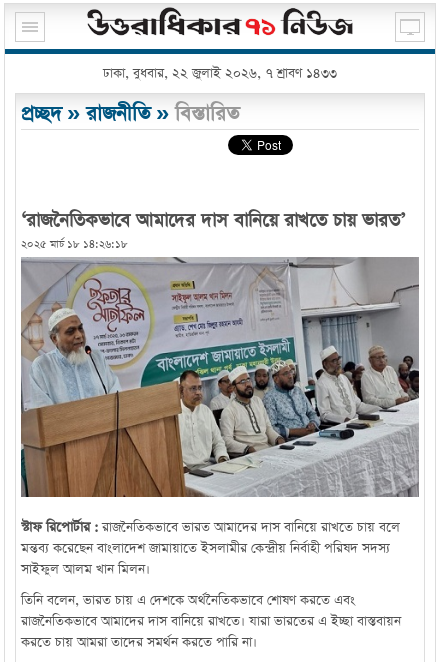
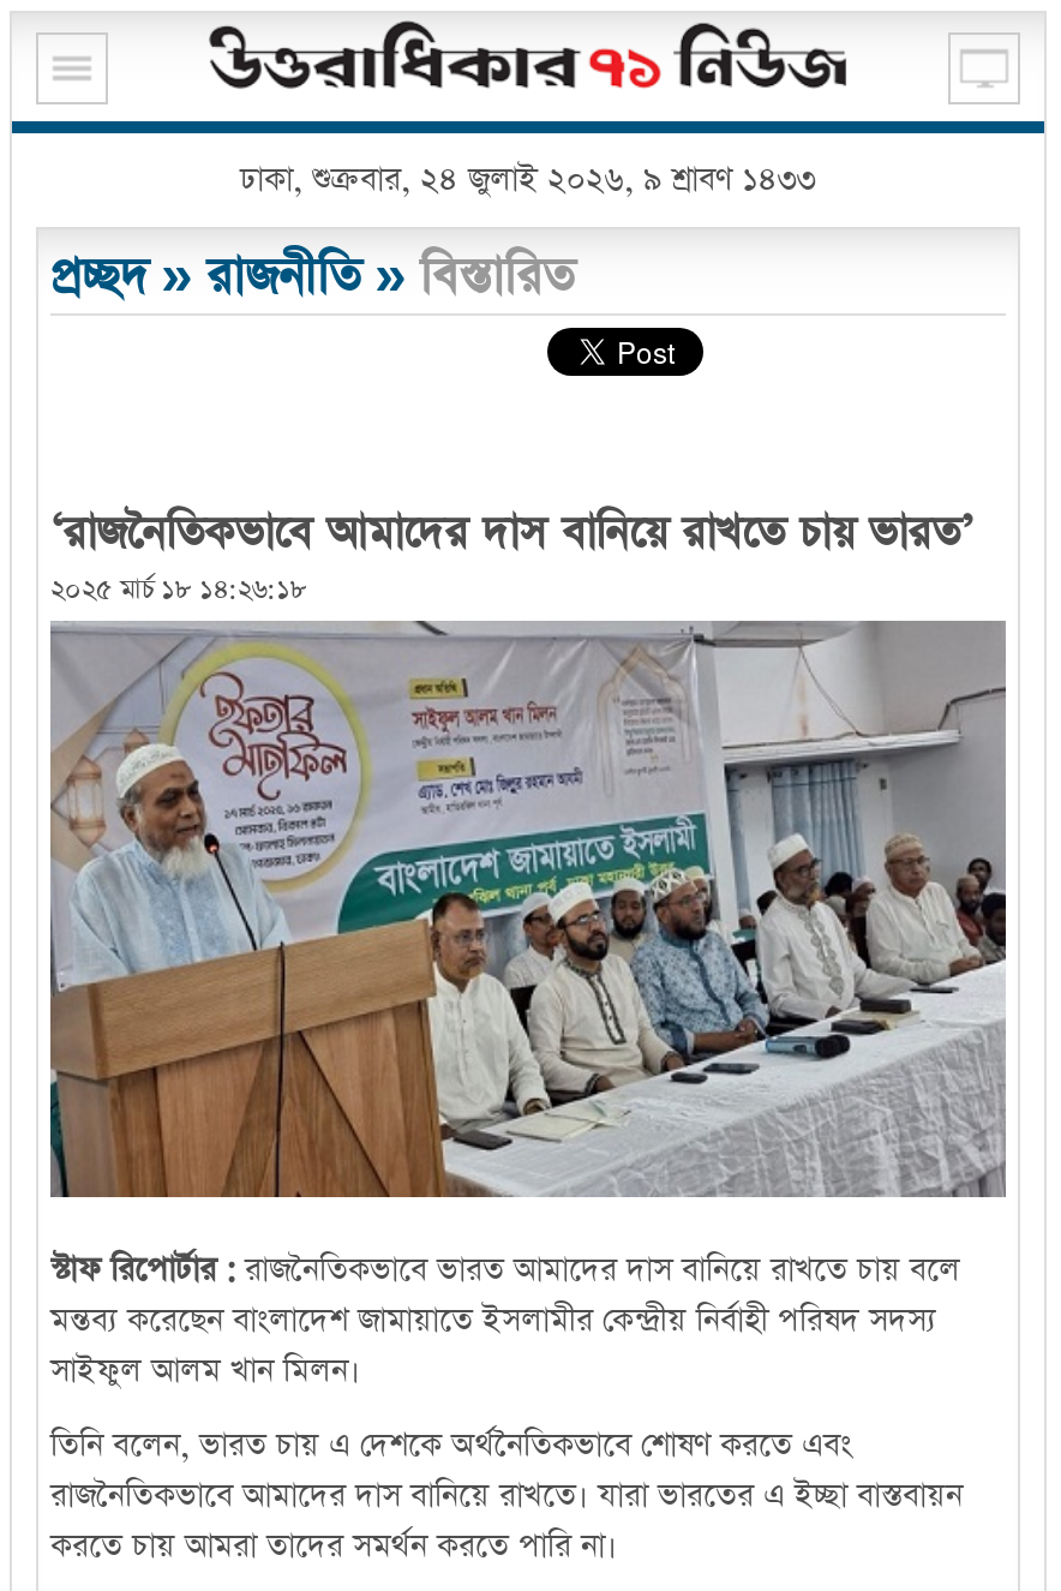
- ঢাকা, বুধবার, ২২ জুলাই ২০২৬, ৭ শ্রাবণ ১৪৩৩
+ ঢাকা, শুক্রবার, ২৪ জুলাই ২০২৬, ৯ শ্রাবণ ১৪৩৩
